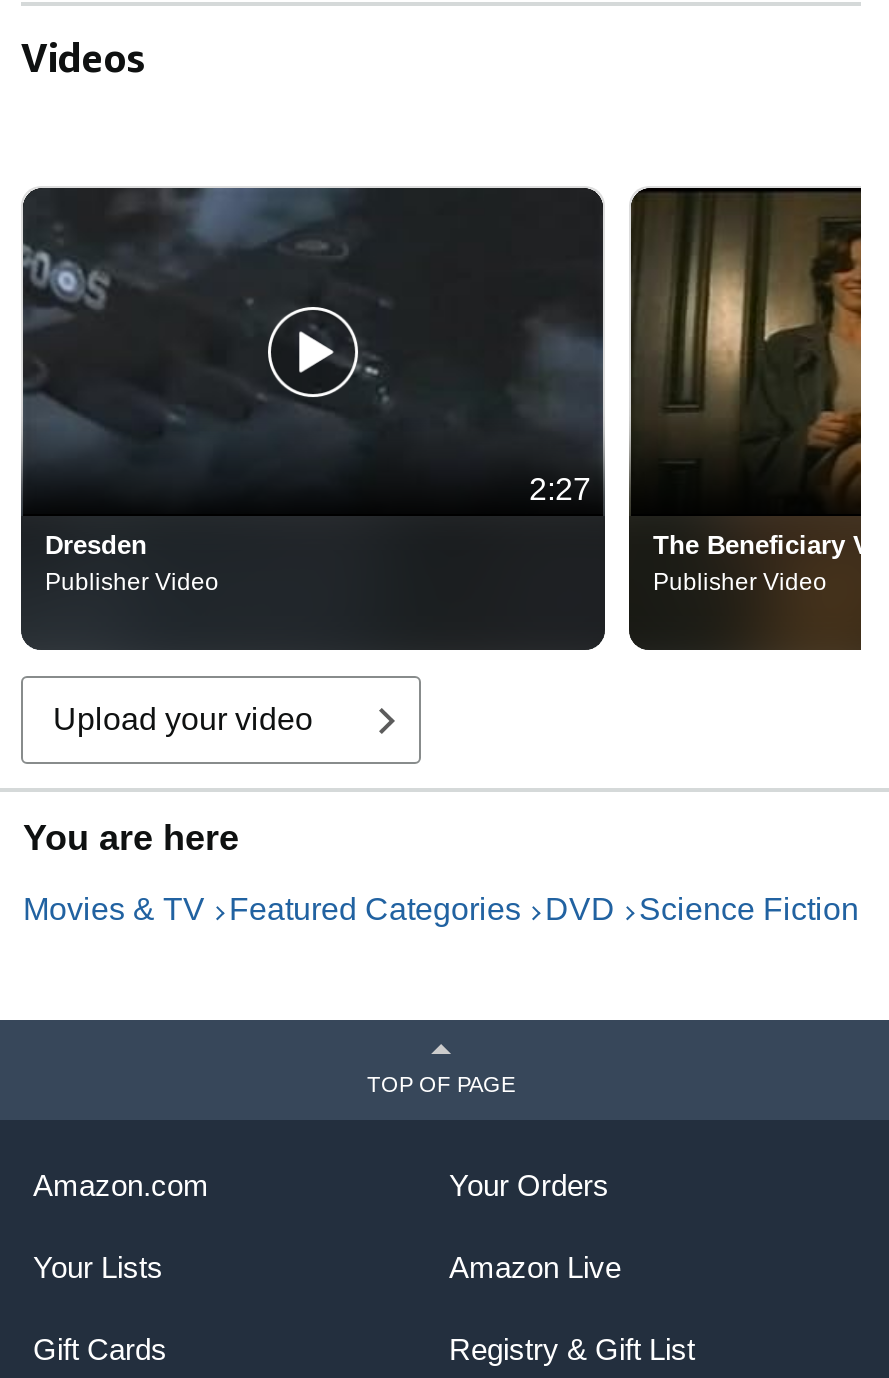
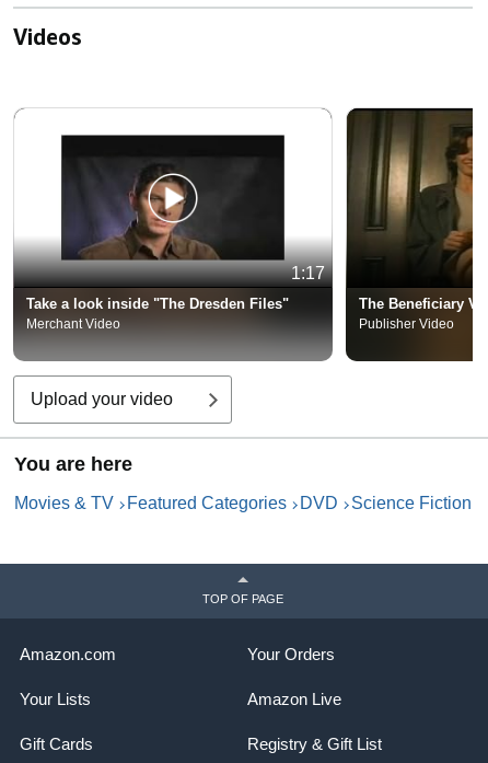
- [image]
- 2:27
+ [image]
+ 1:17

- Dresden
- Publisher Video
+ Take a look inside "The Dresden Files"
+ Merchant Video
